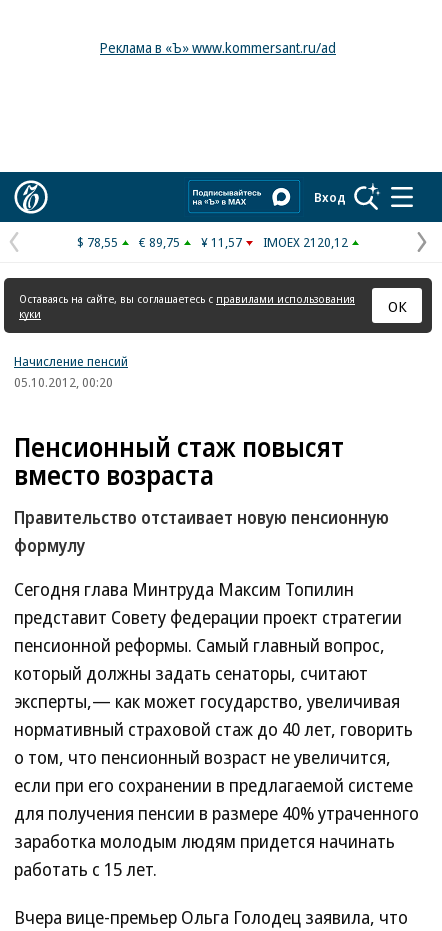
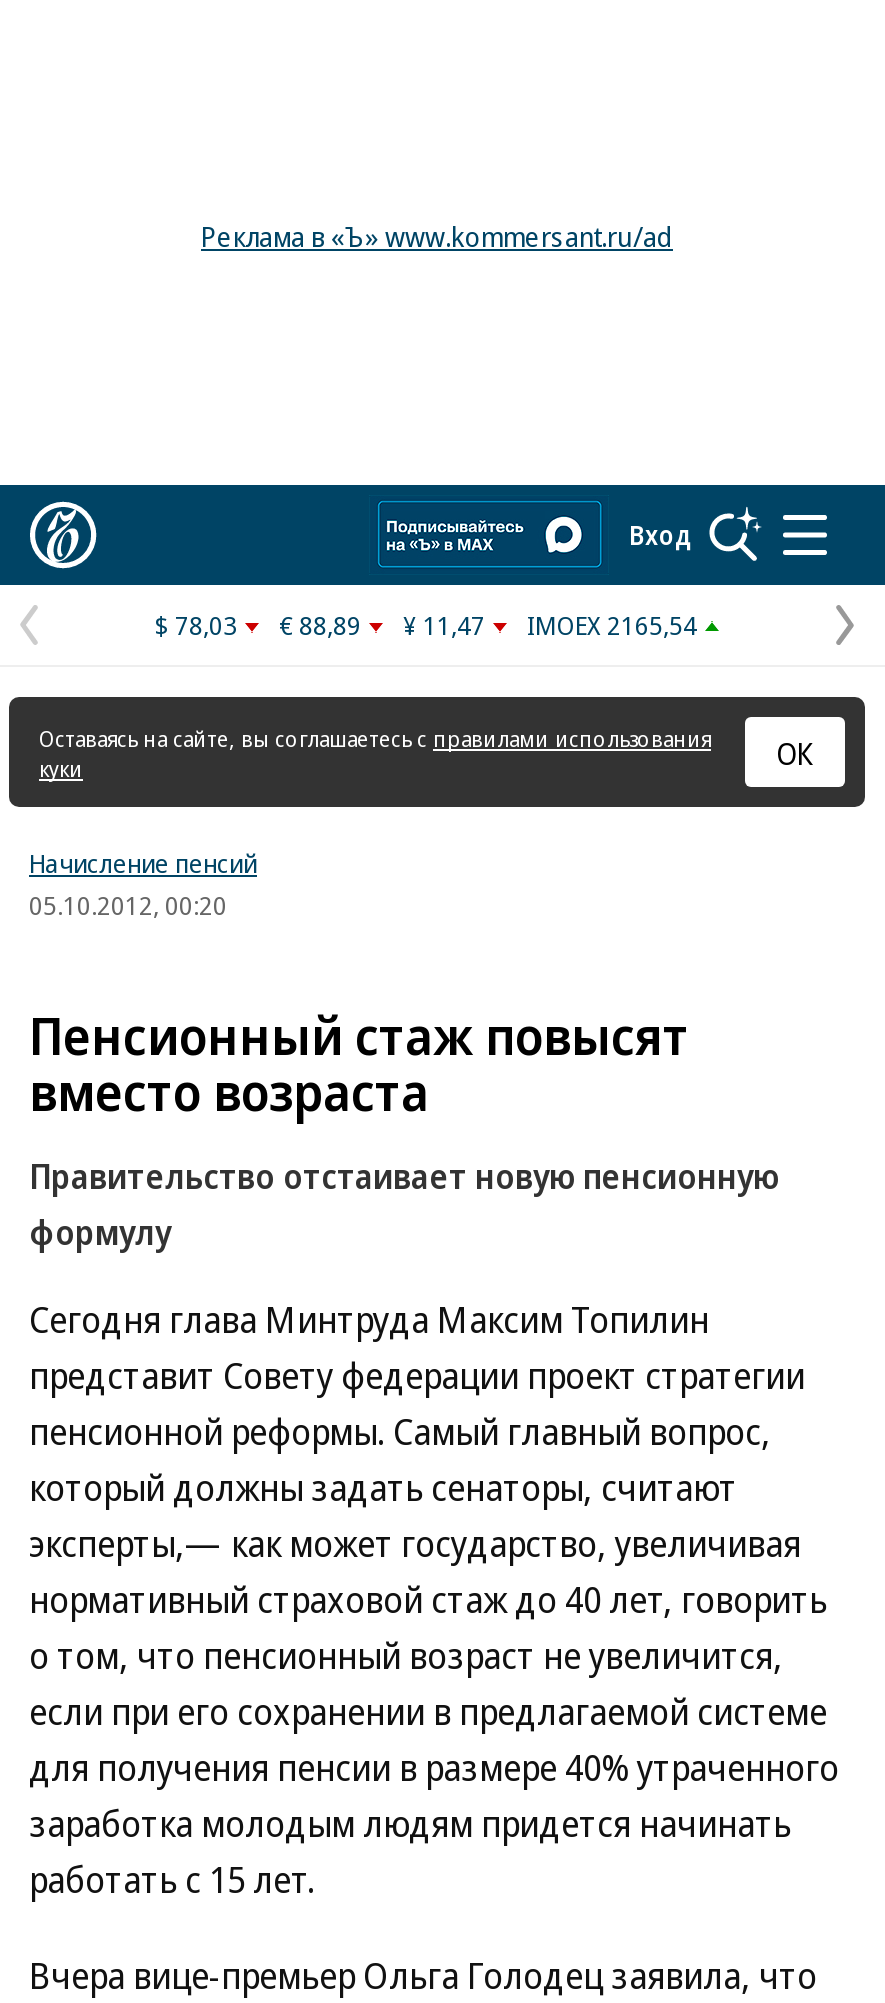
- $ 78,55
+ $ 78,03

- € 89,75
+ € 88,89

- ¥ 11,57
+ ¥ 11,47

- IMOEX 2120,12
+ IMOEX 2165,54
